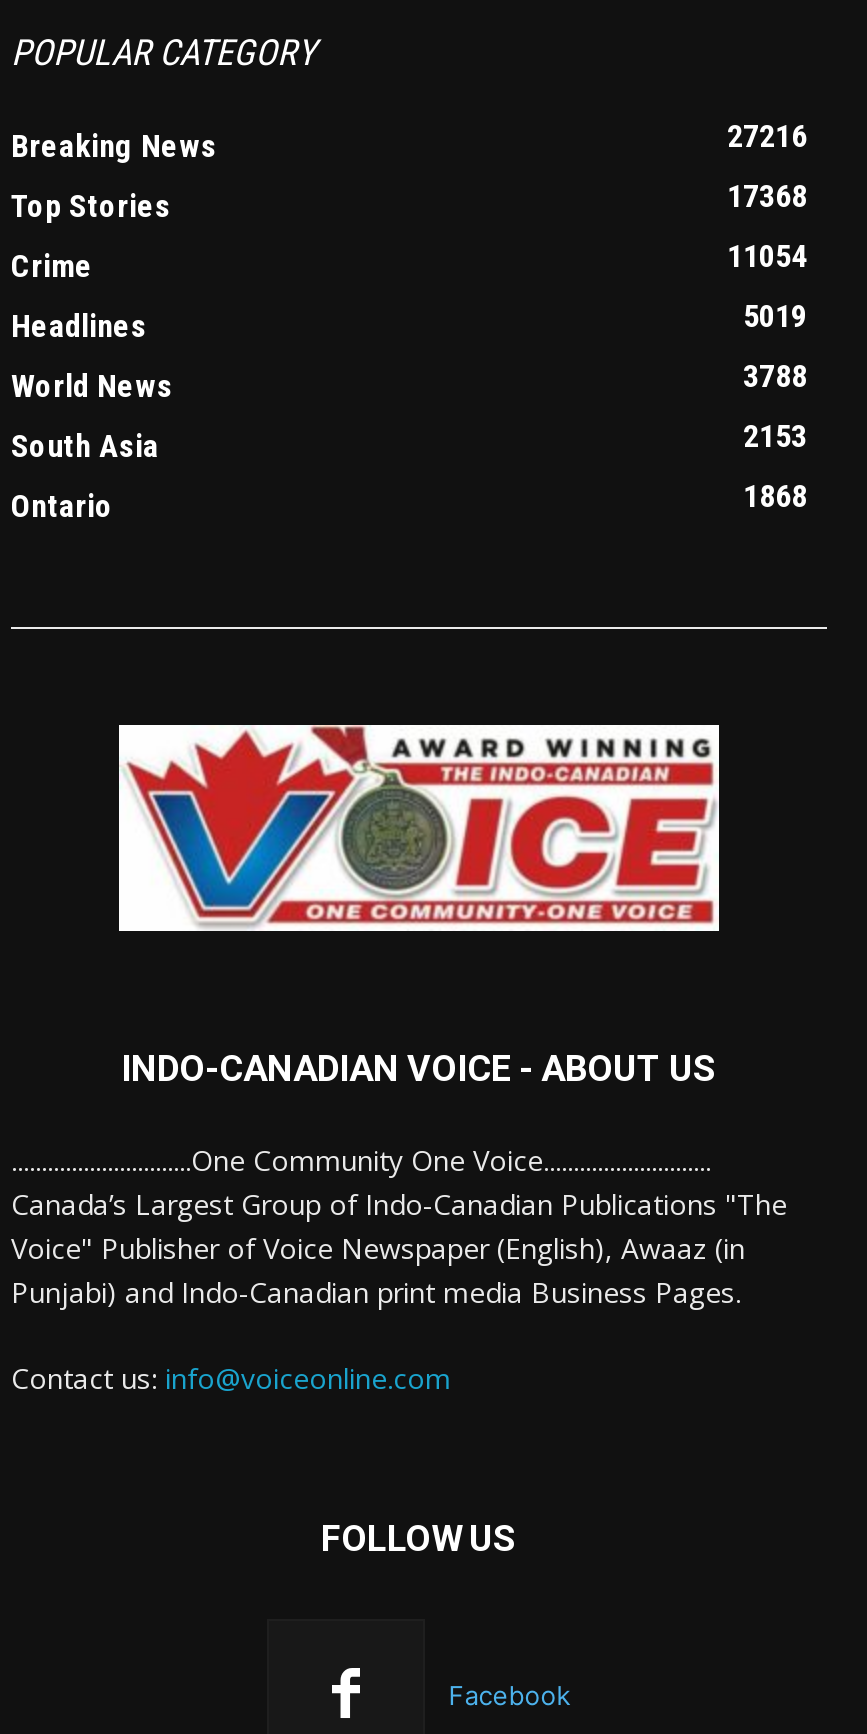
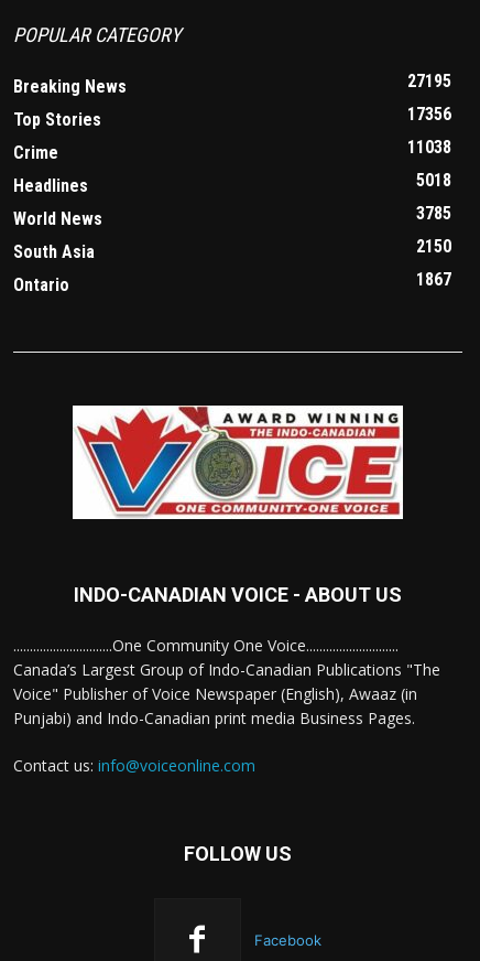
- 27216
+ 27195

- 17368
+ 17356

- 11054
+ 11038

- 5019
+ 5018

- 3788
+ 3785

- 2153
+ 2150

- 1868
+ 1867
